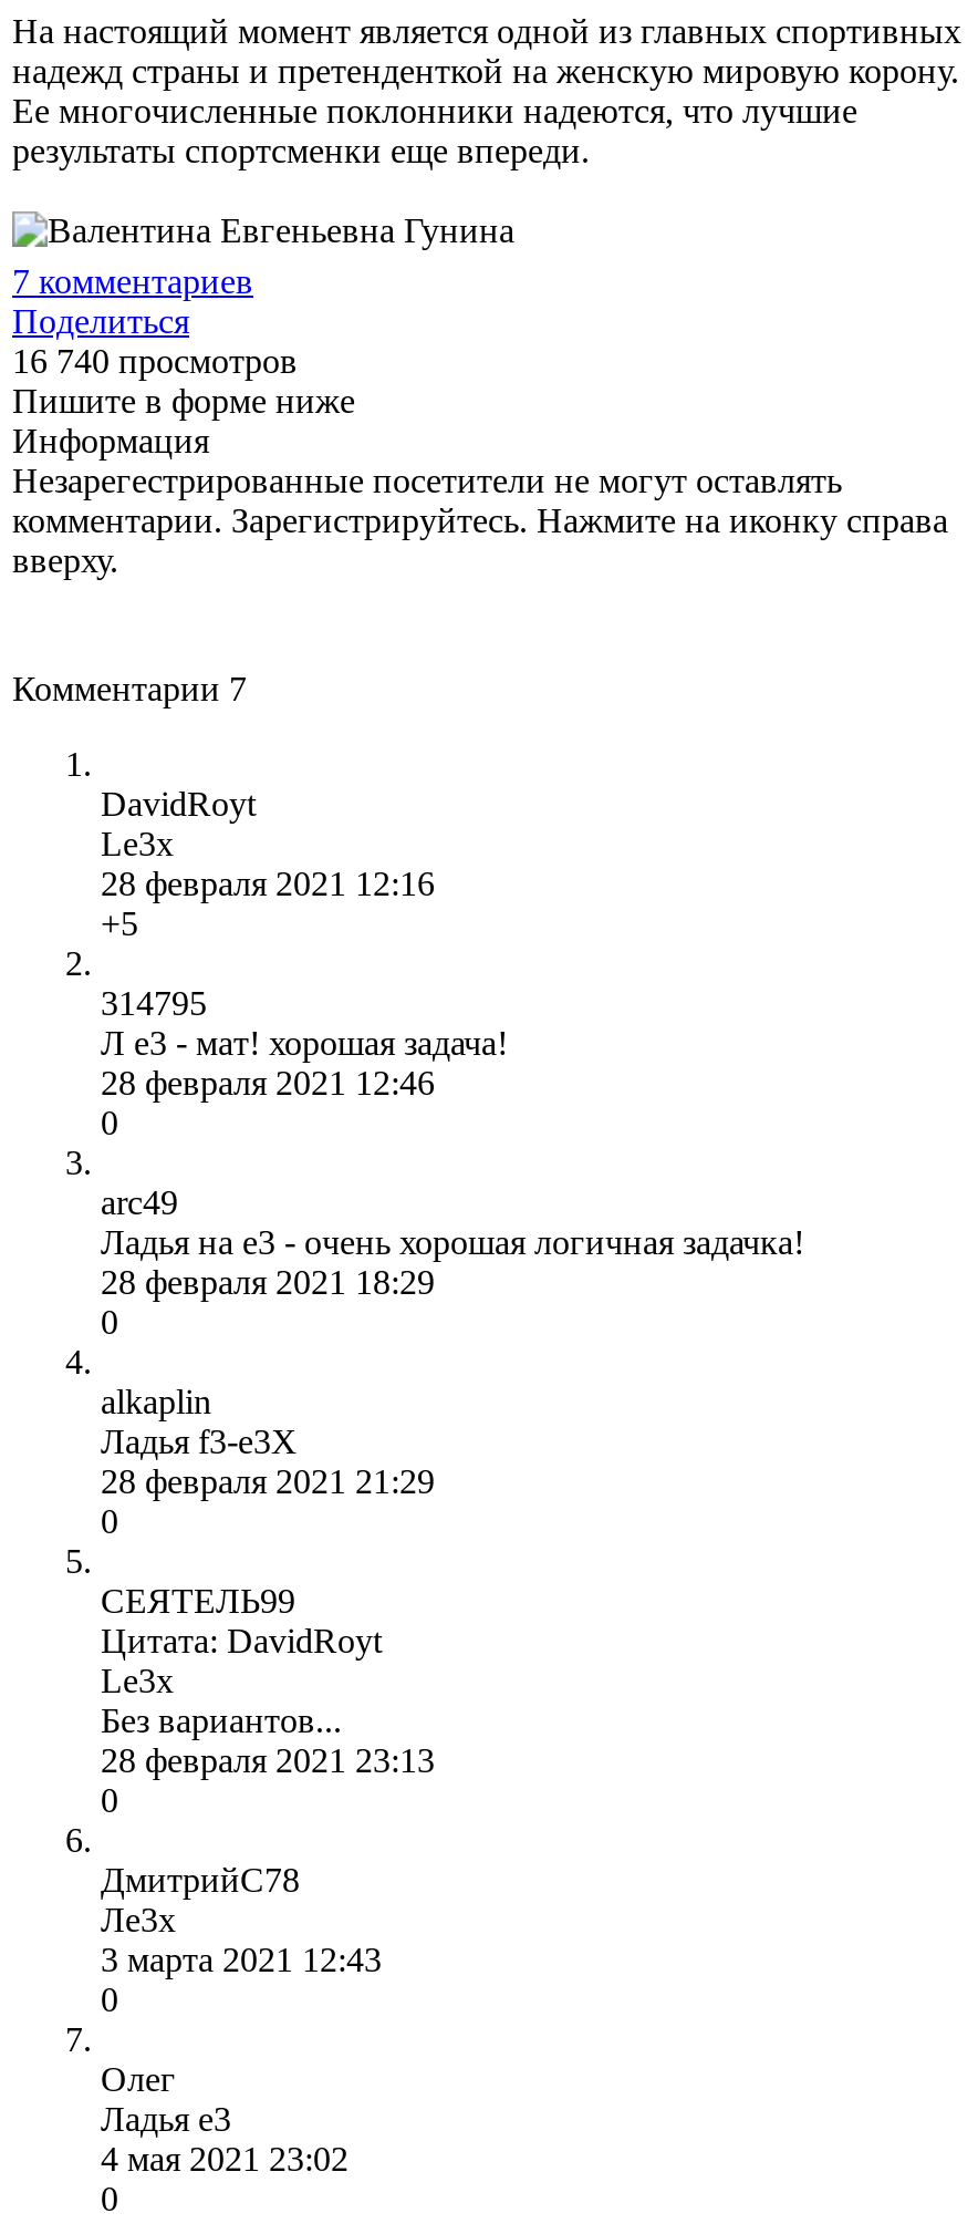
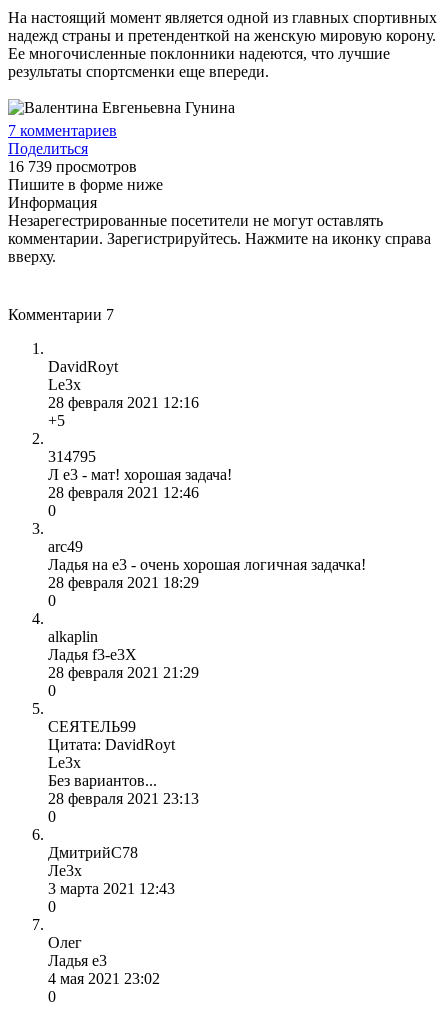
- 16 740 просмотров
+ 16 739 просмотров
